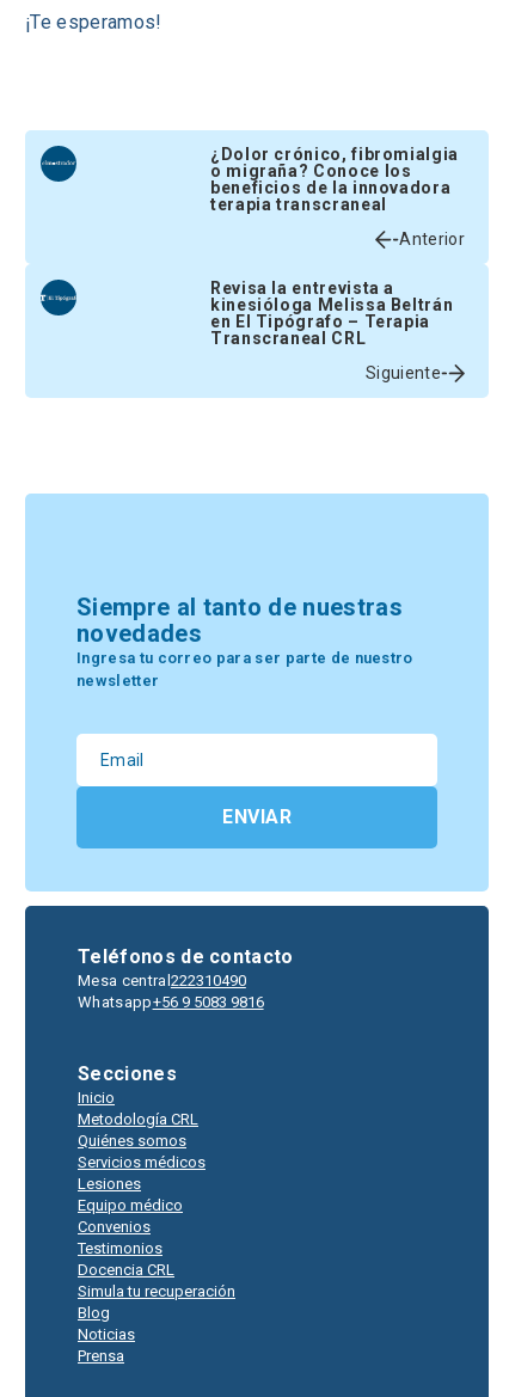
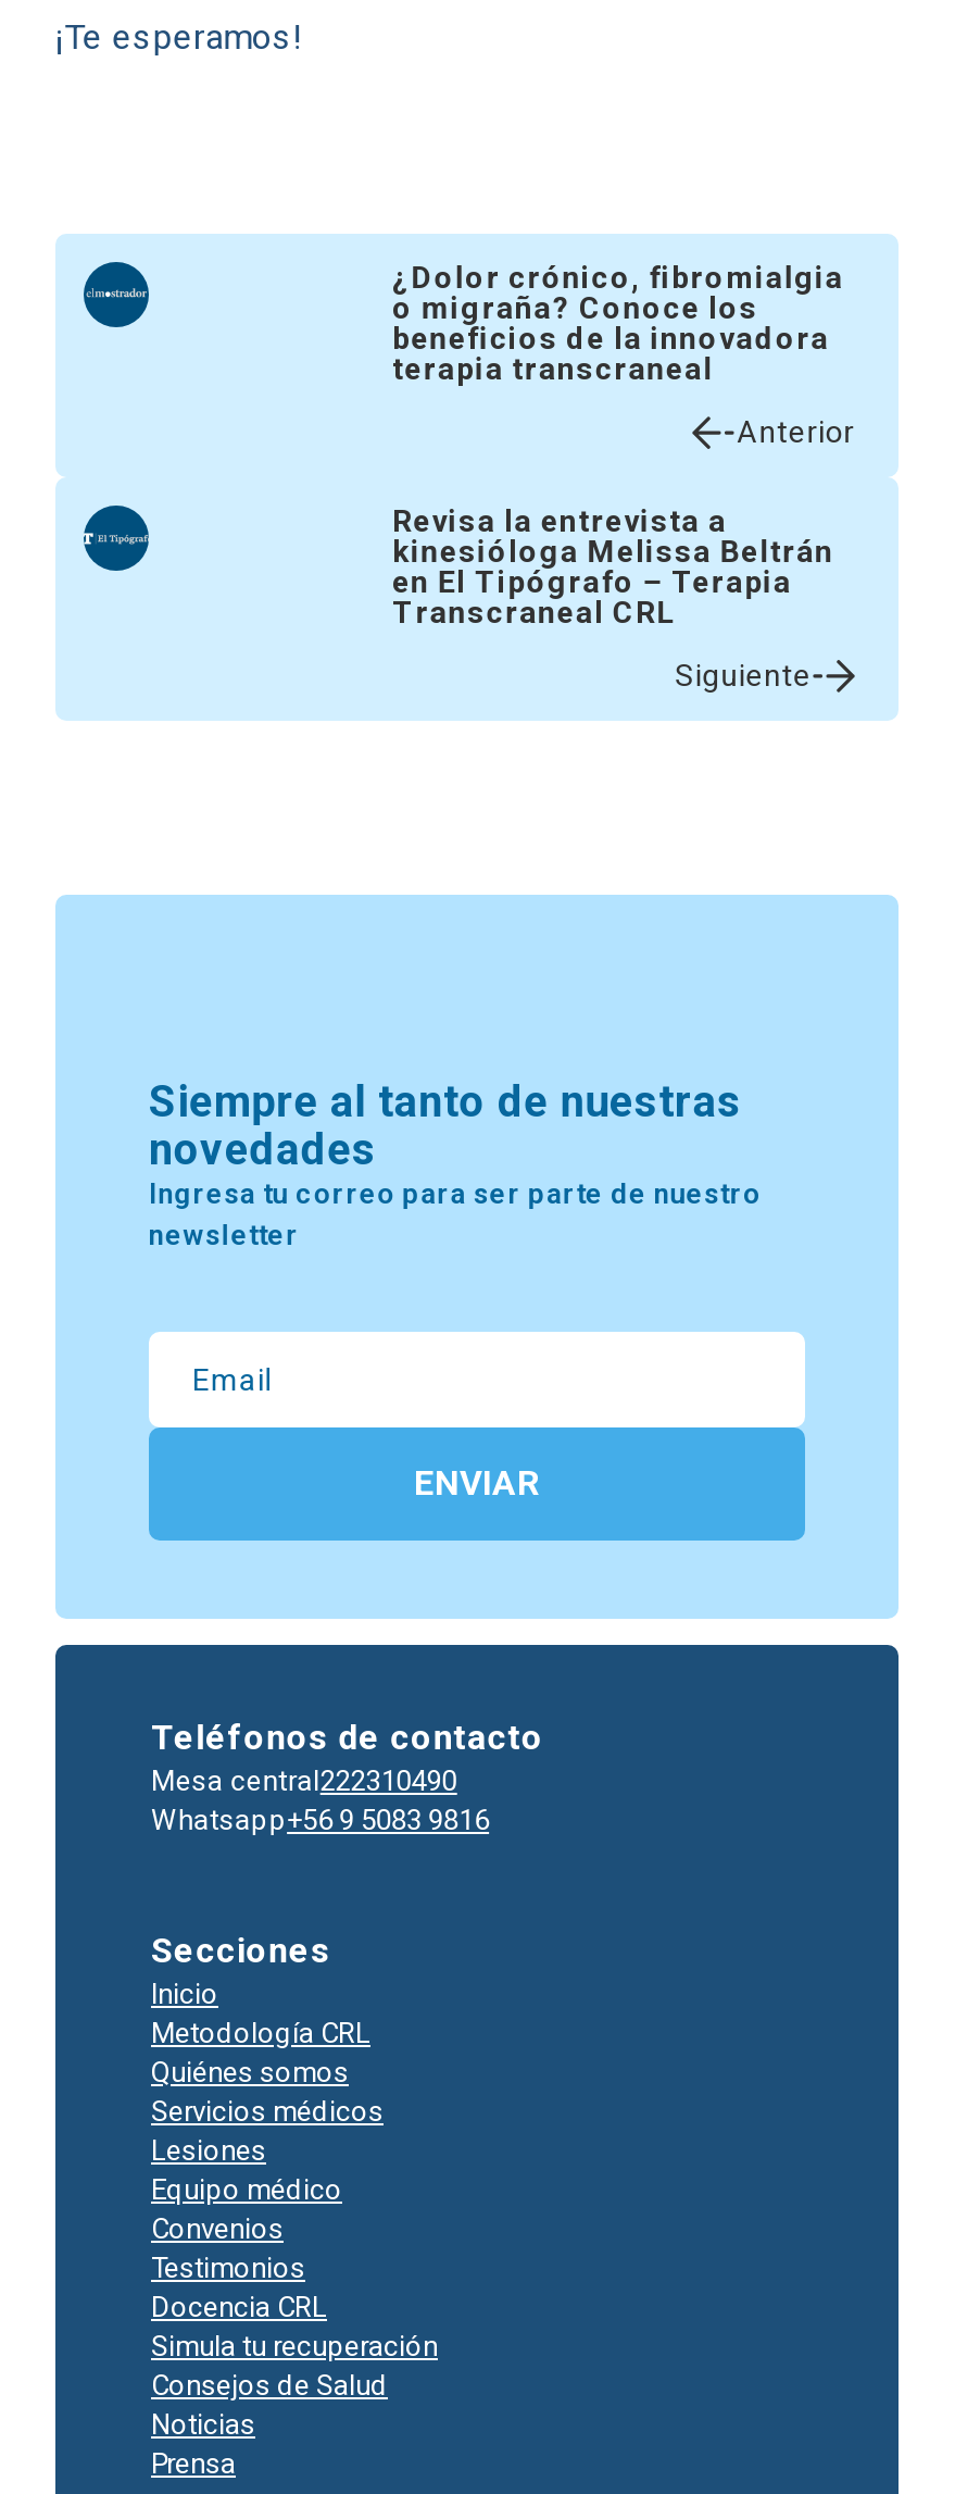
- Blog
+ Consejos de Salud
